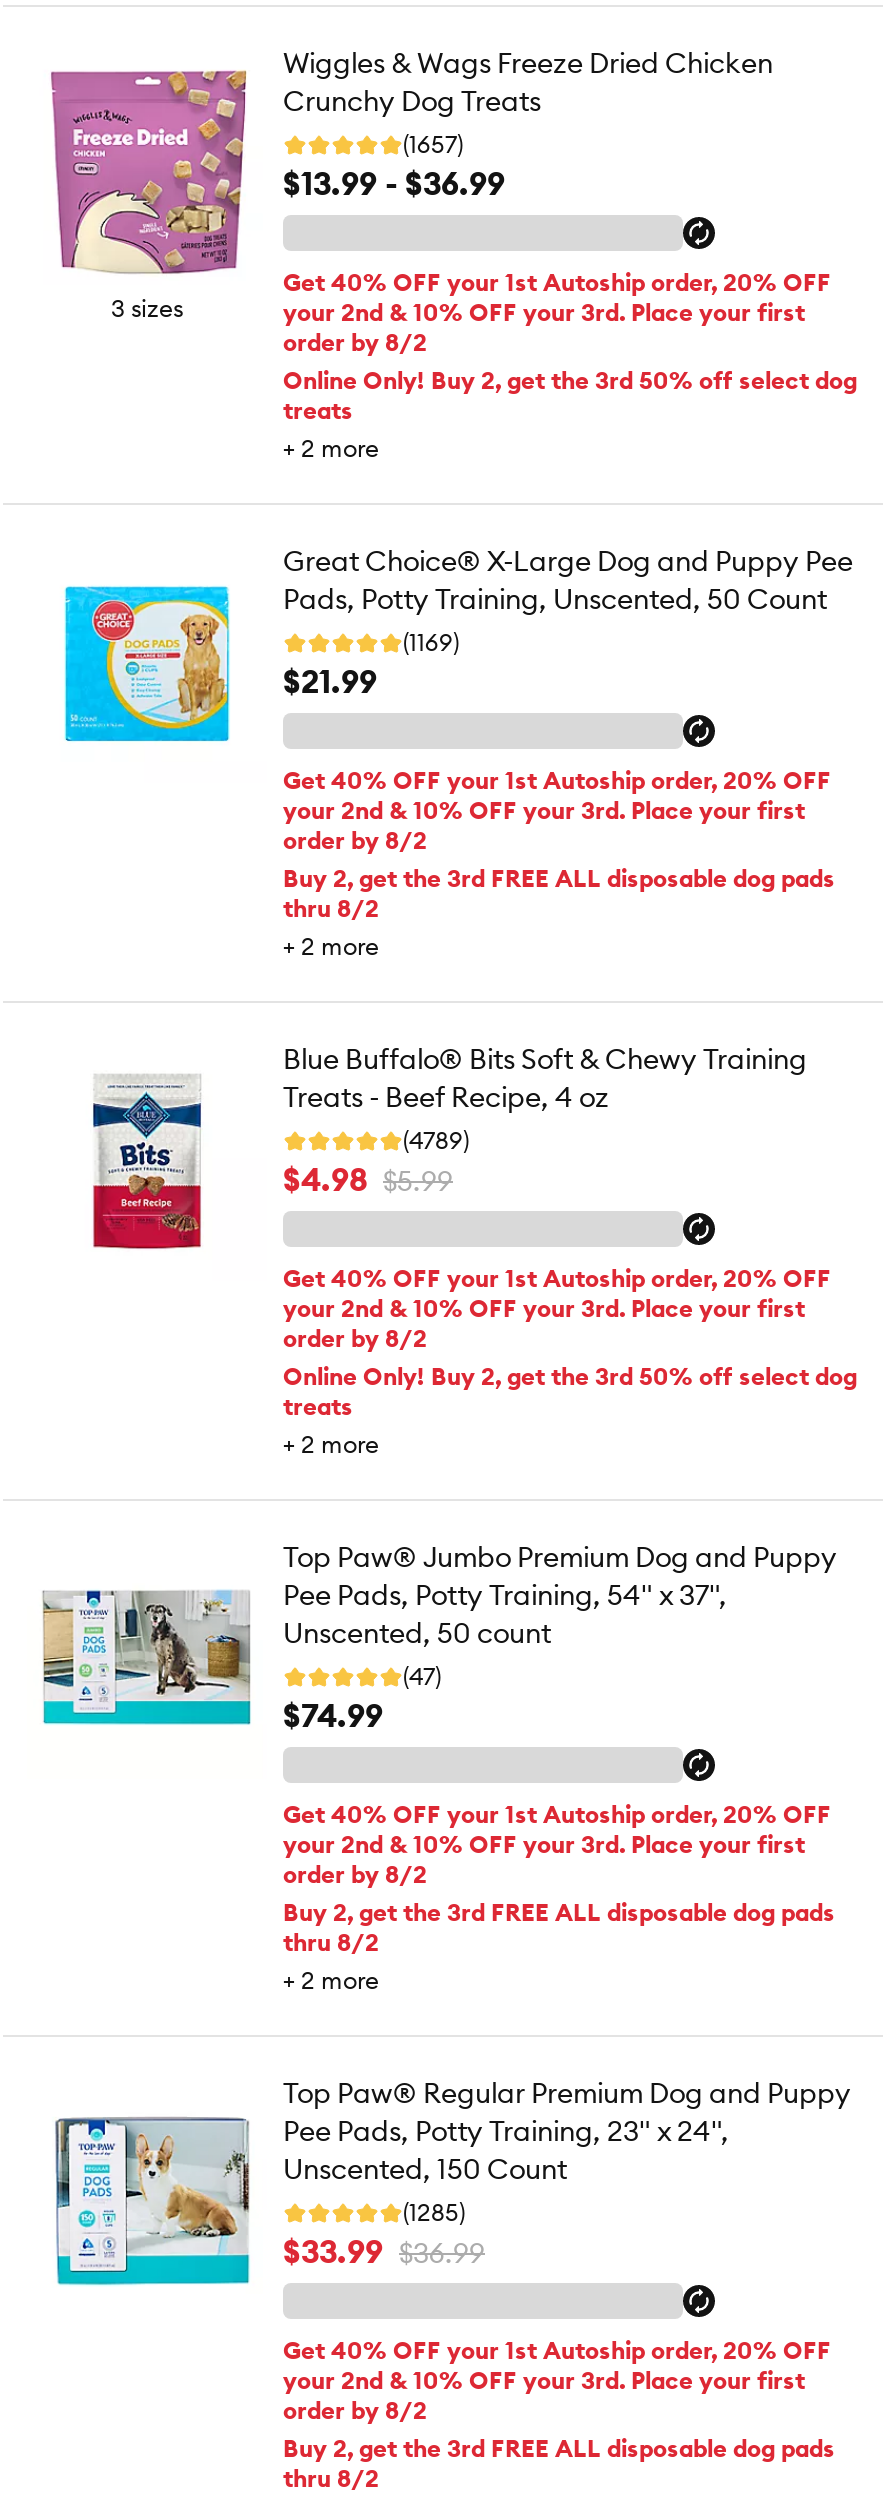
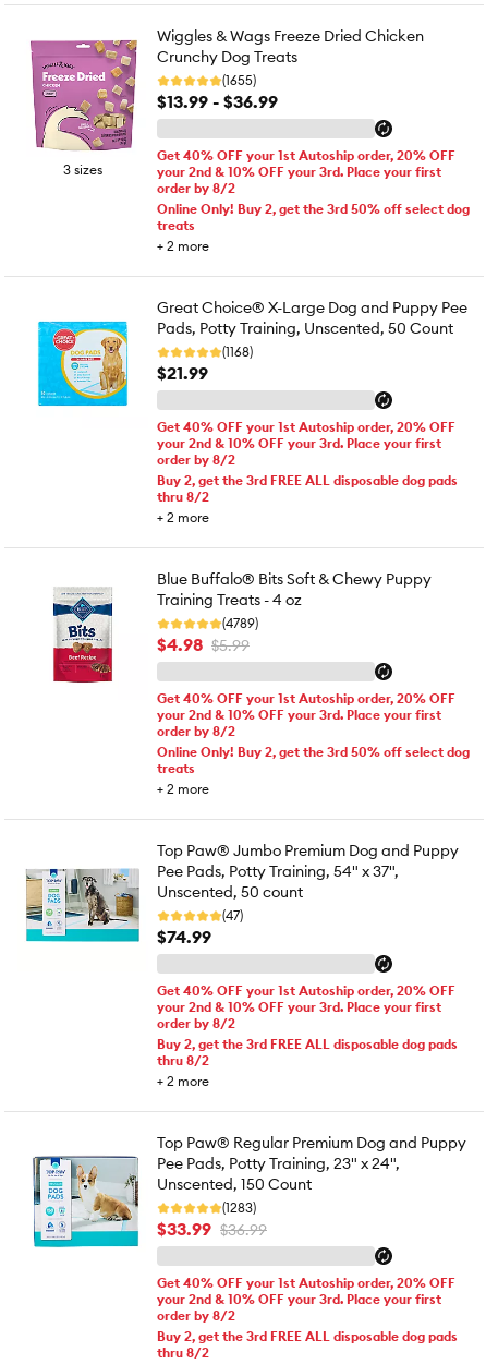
- (1657)
+ (1655)

- (1169)
+ (1168)

- Blue Buffalo® Bits Soft & Chewy Training
- Treats - Beef Recipe, 4 oz
+ Blue Buffalo® Bits Soft & Chewy Puppy
+ Training Treats - 4 oz

- (1285)
+ (1283)
